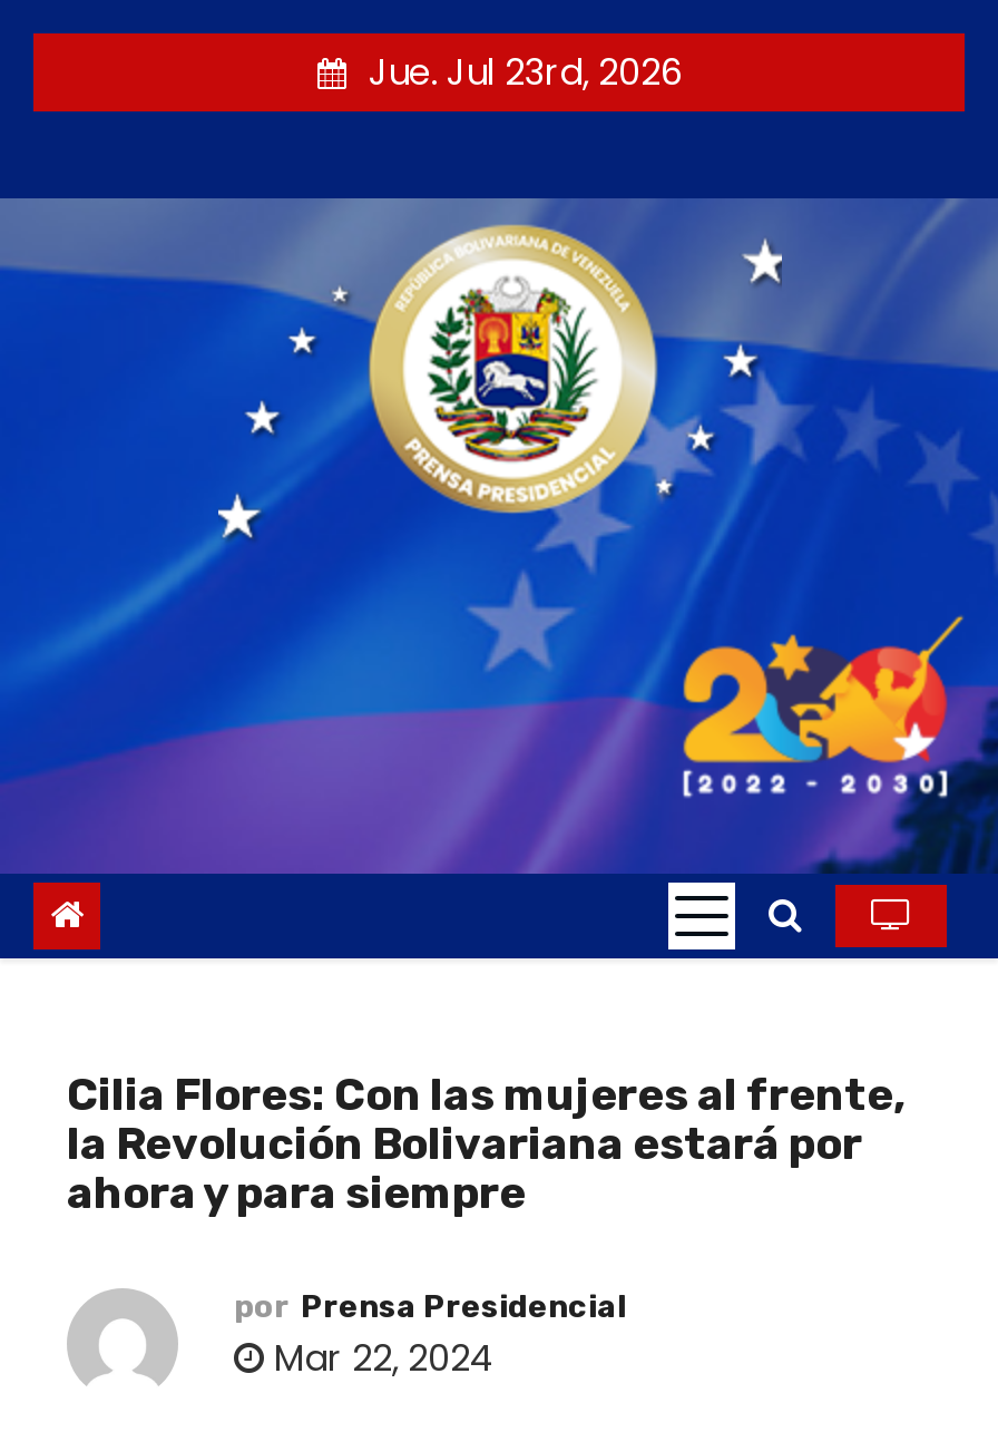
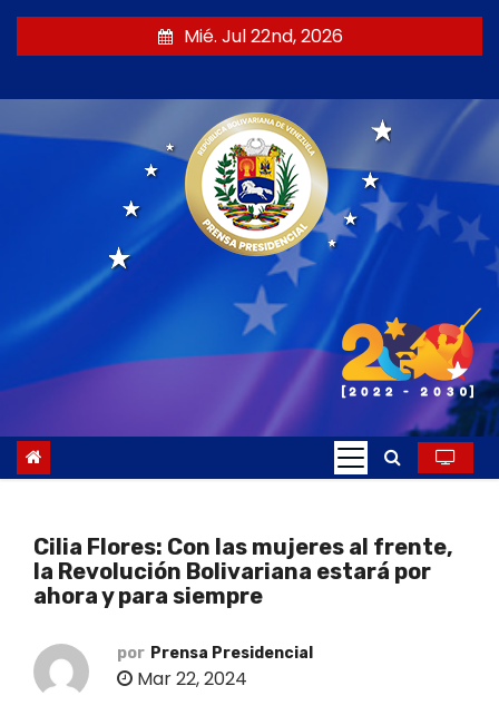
- Jue. Jul 23rd, 2026
+ Mié. Jul 22nd, 2026
